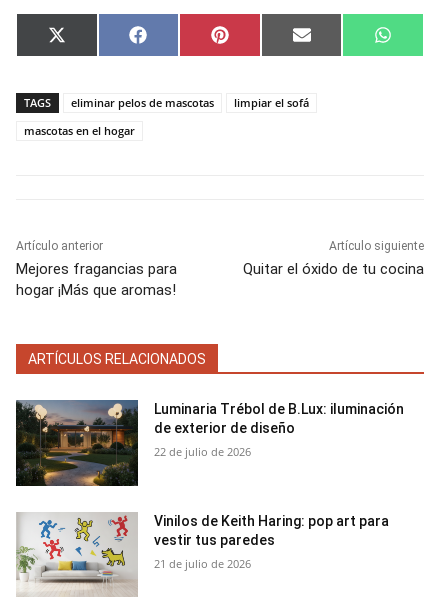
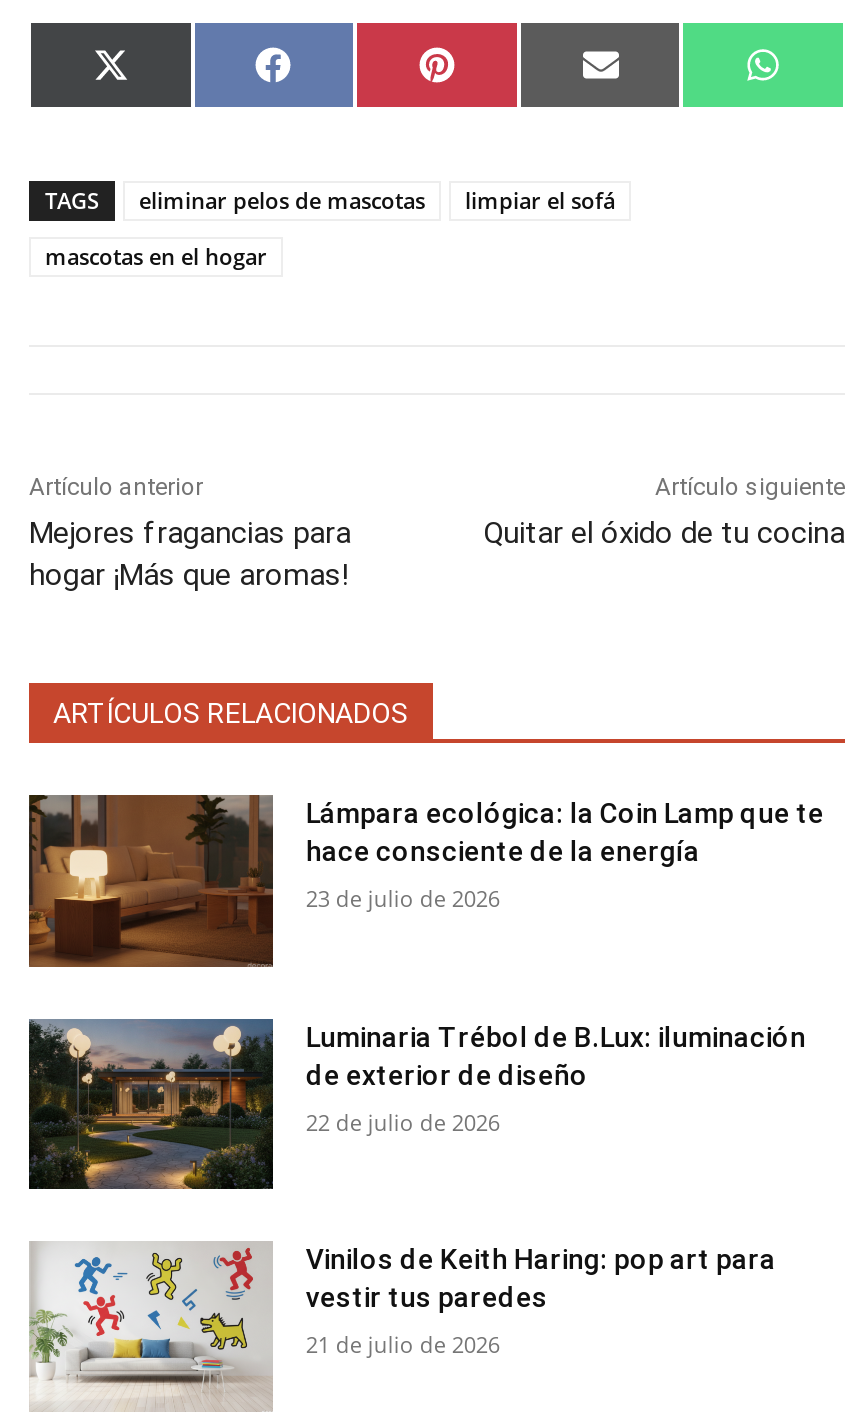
+ [image]
+ Lámpara ecológica: la Coin Lamp que te
+ hace consciente de la energía
+ 23 de julio de 2026
